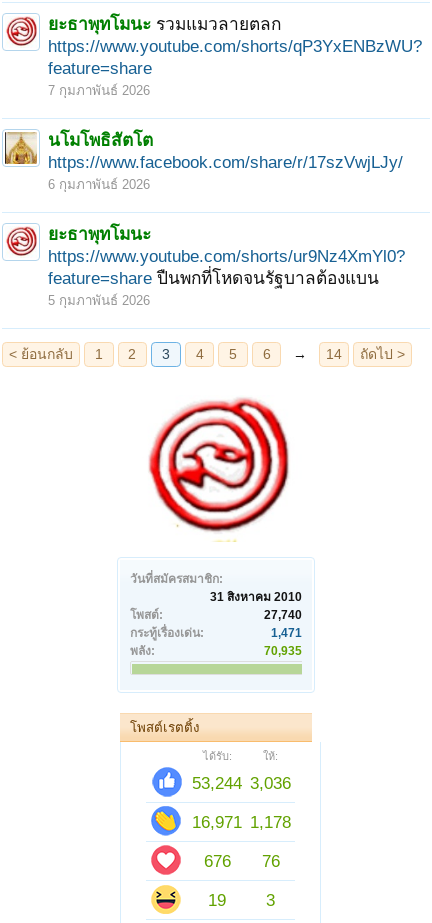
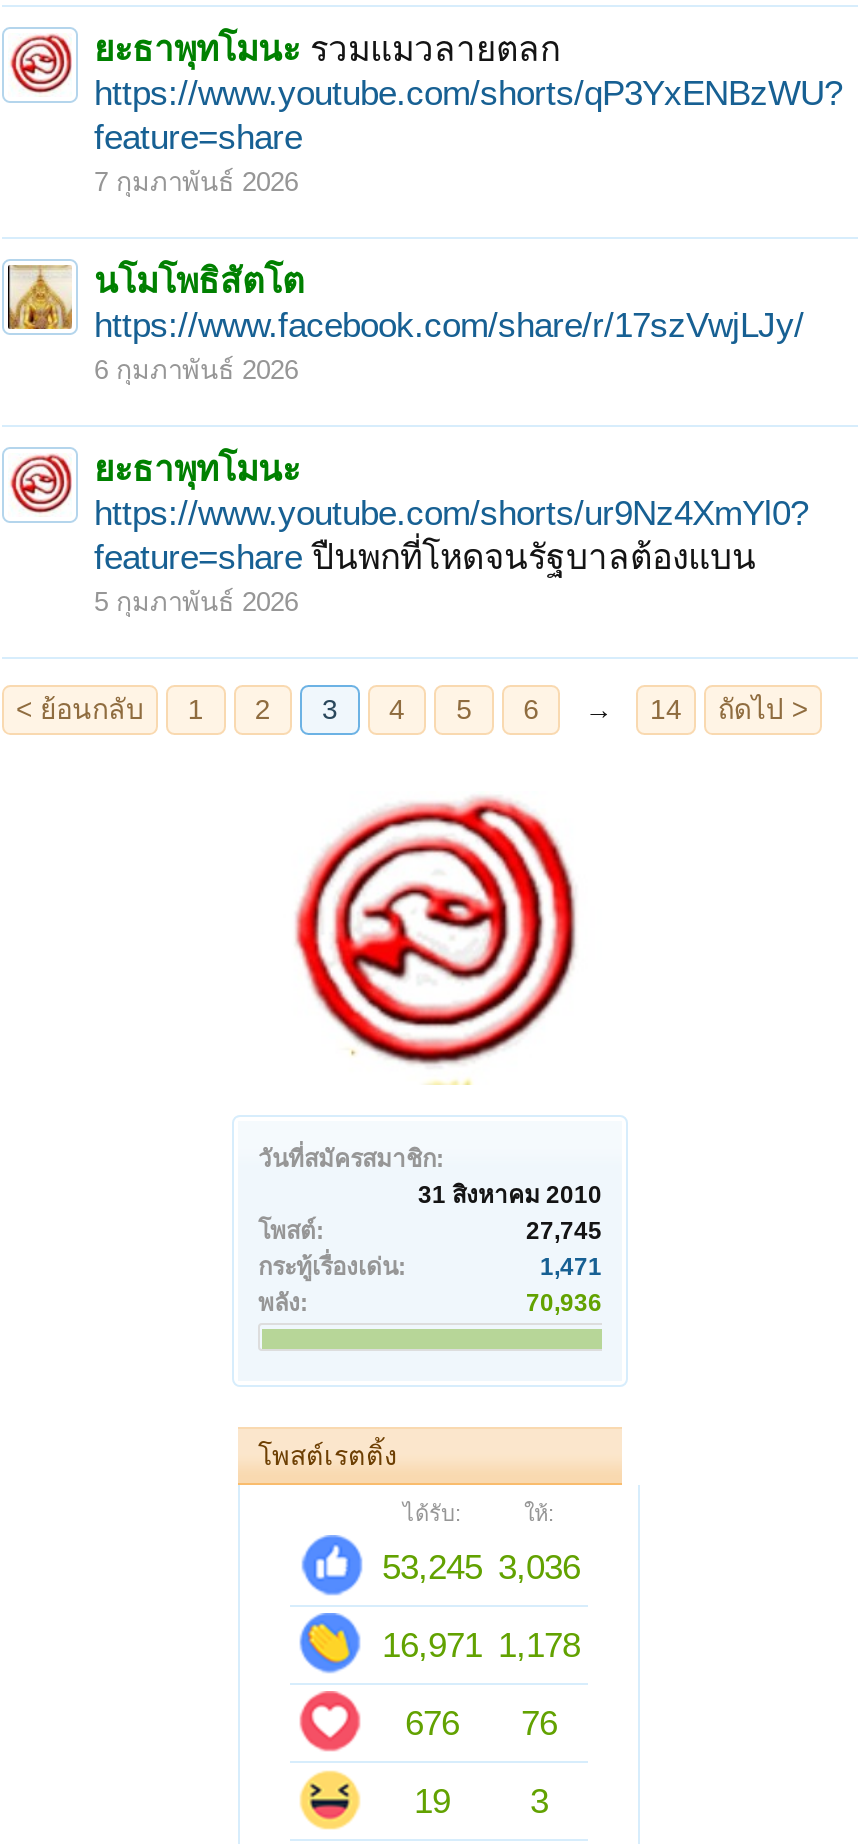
- 27,740
+ 27,745

- 70,935
+ 70,936

- 53,244 3,036
+ 53,245 3,036
